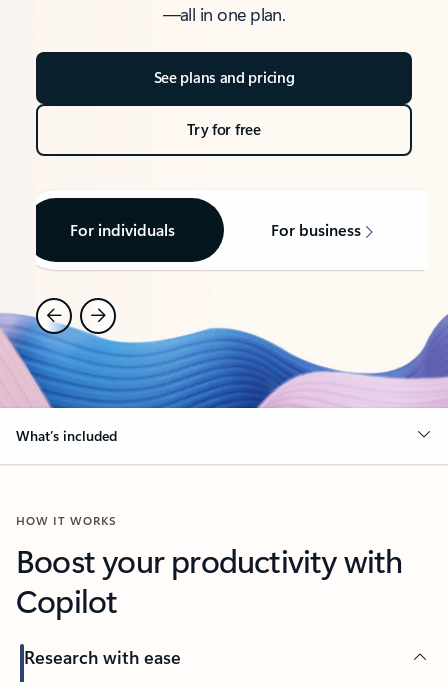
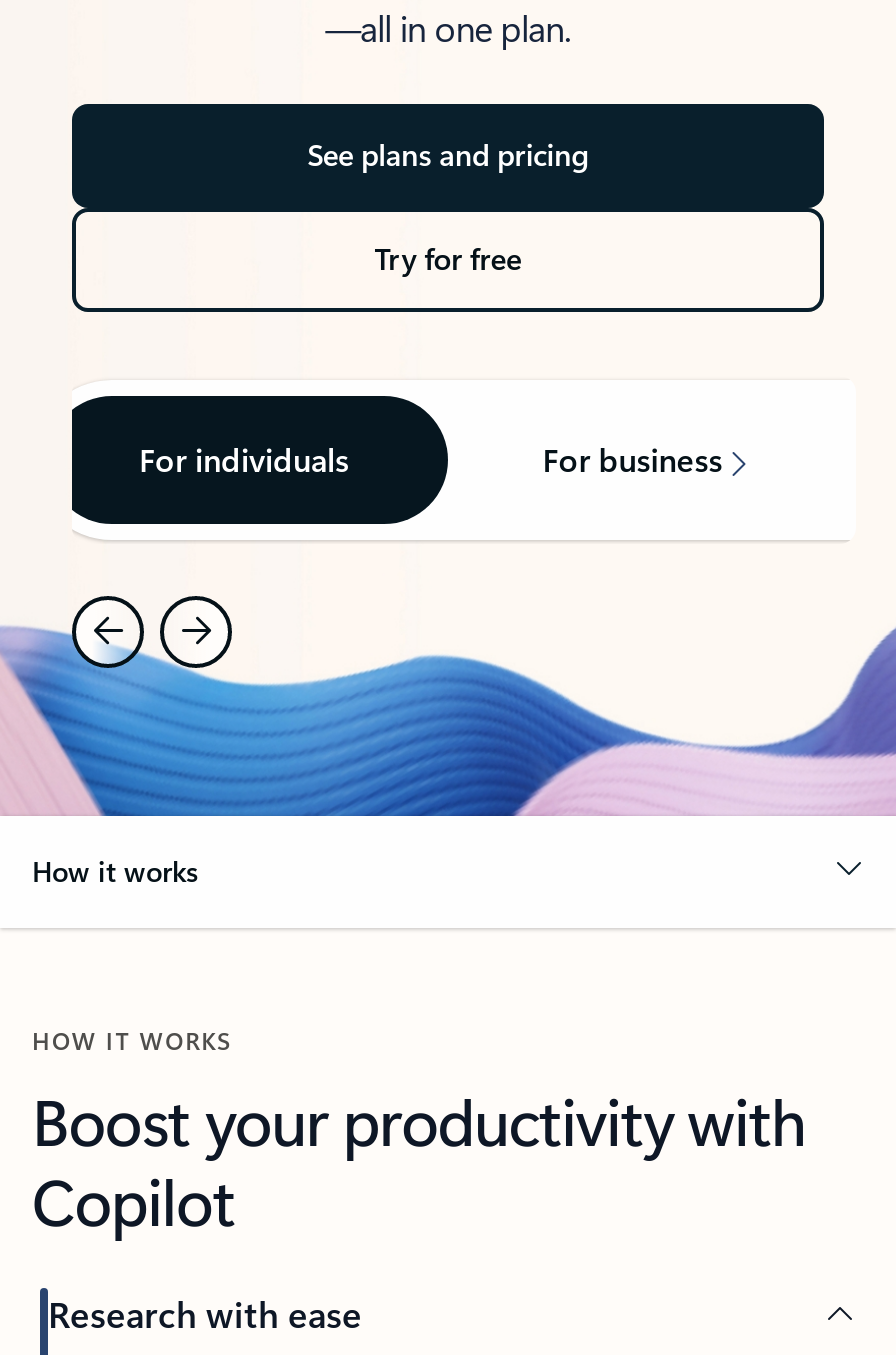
- What’s included
+ How it works
